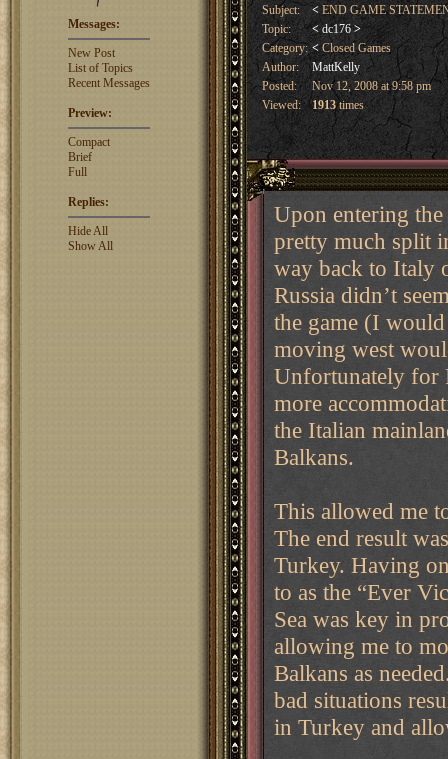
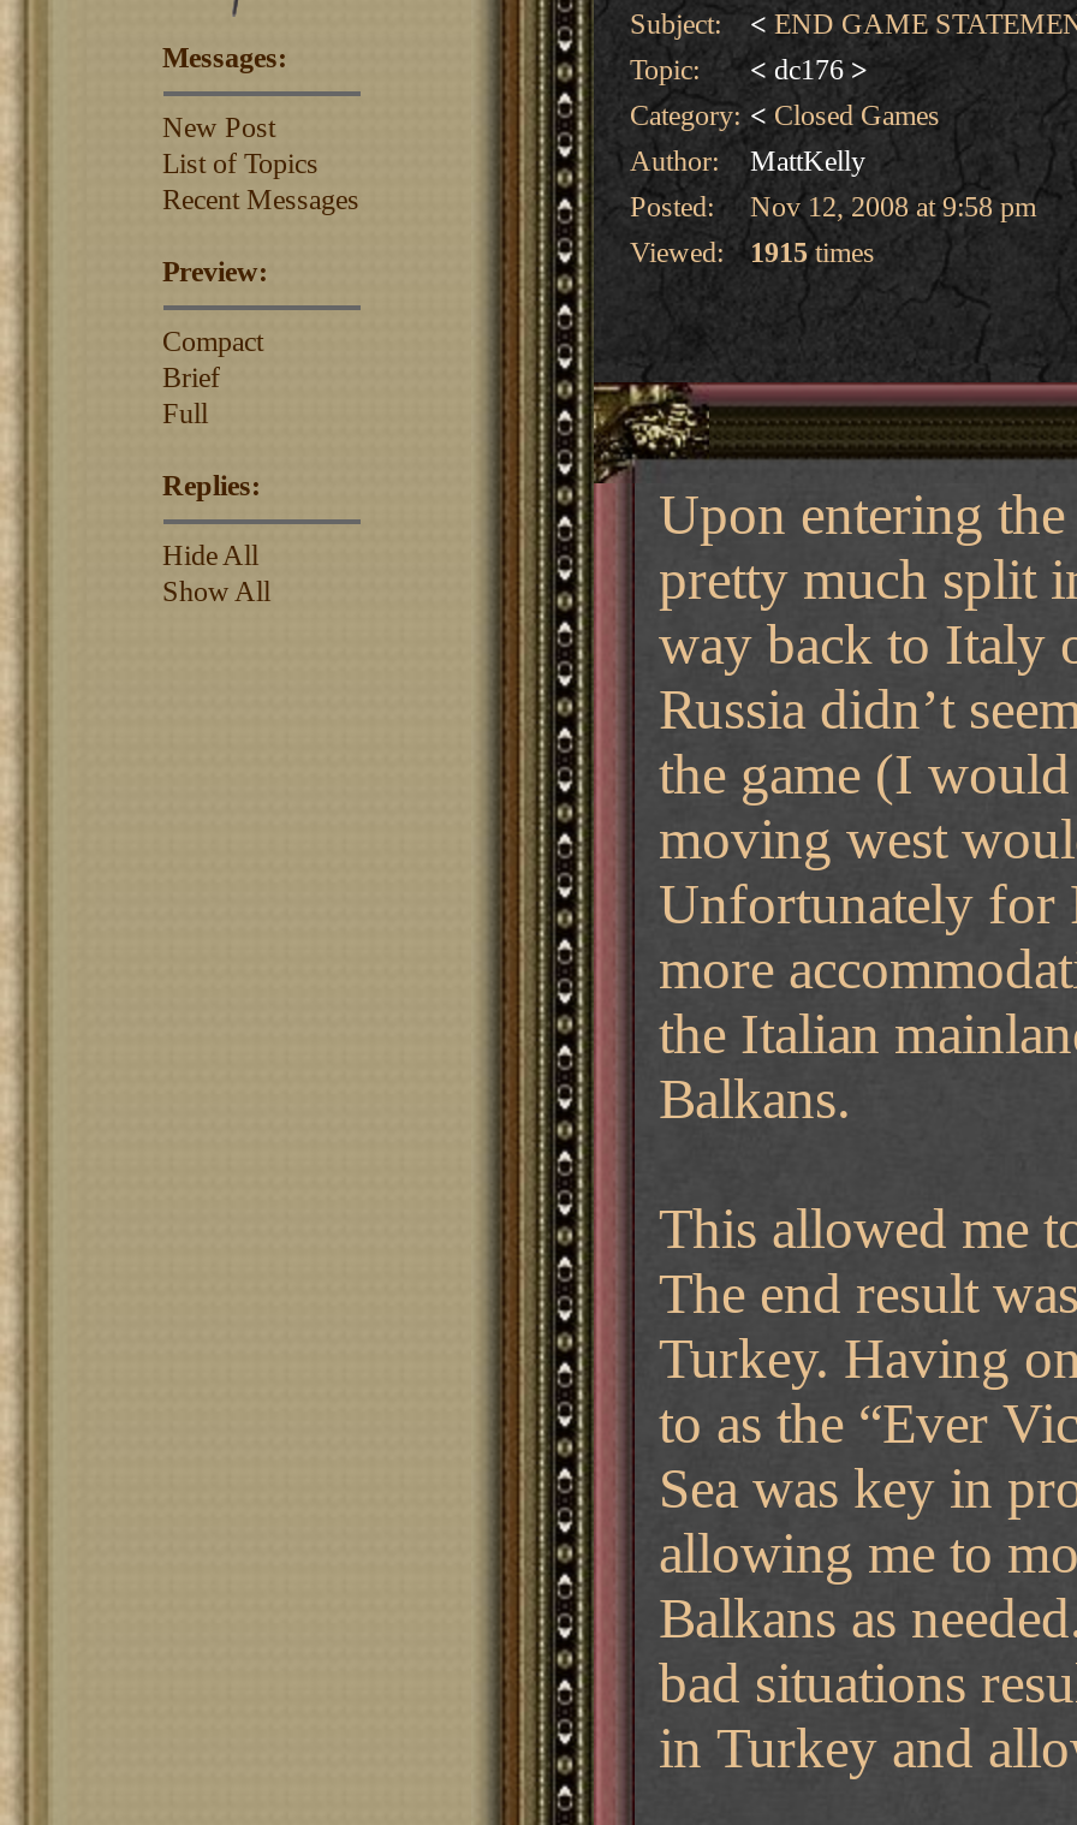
- Viewed: 1913 times
+ Viewed: 1915 times
